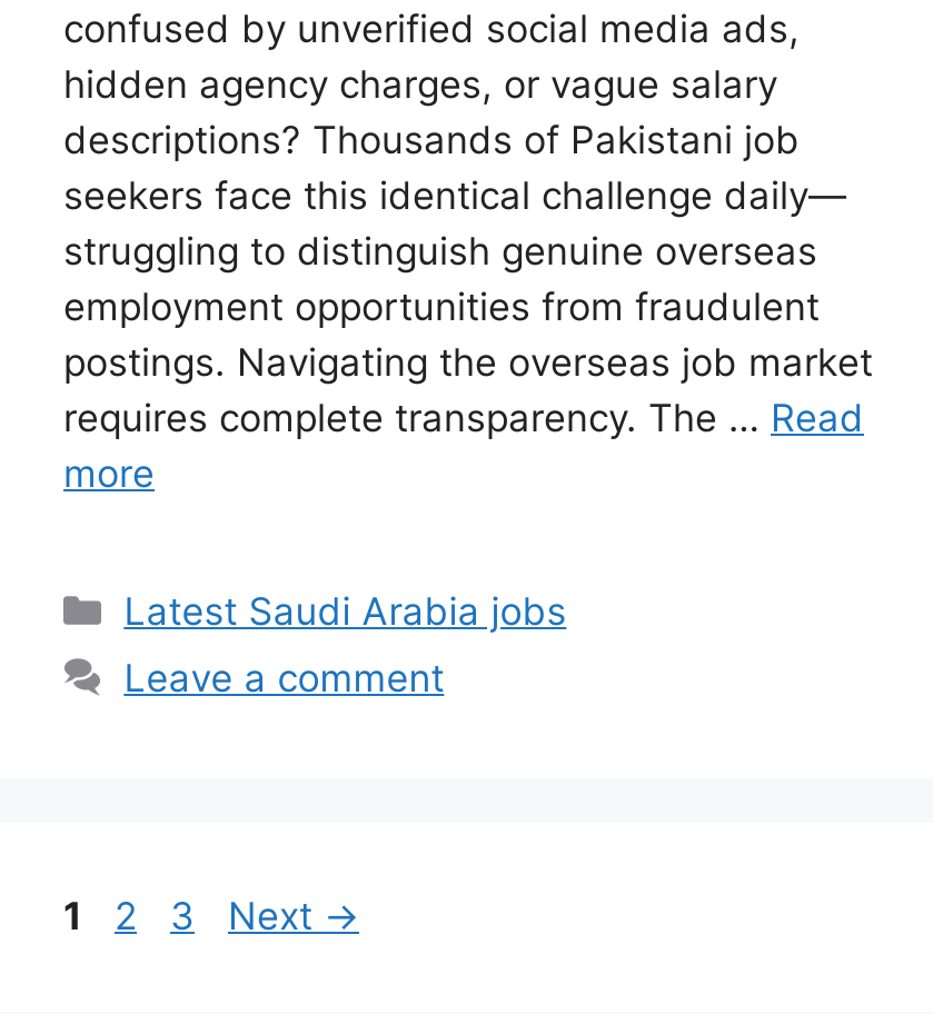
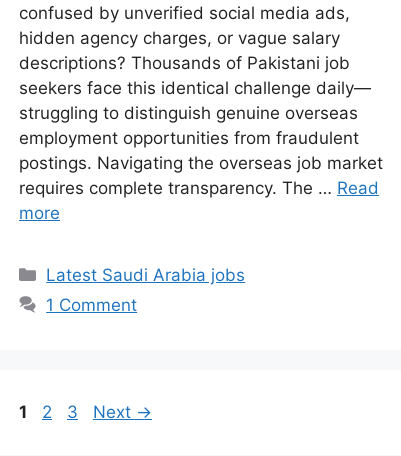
- Leave a comment
+ 1 Comment
